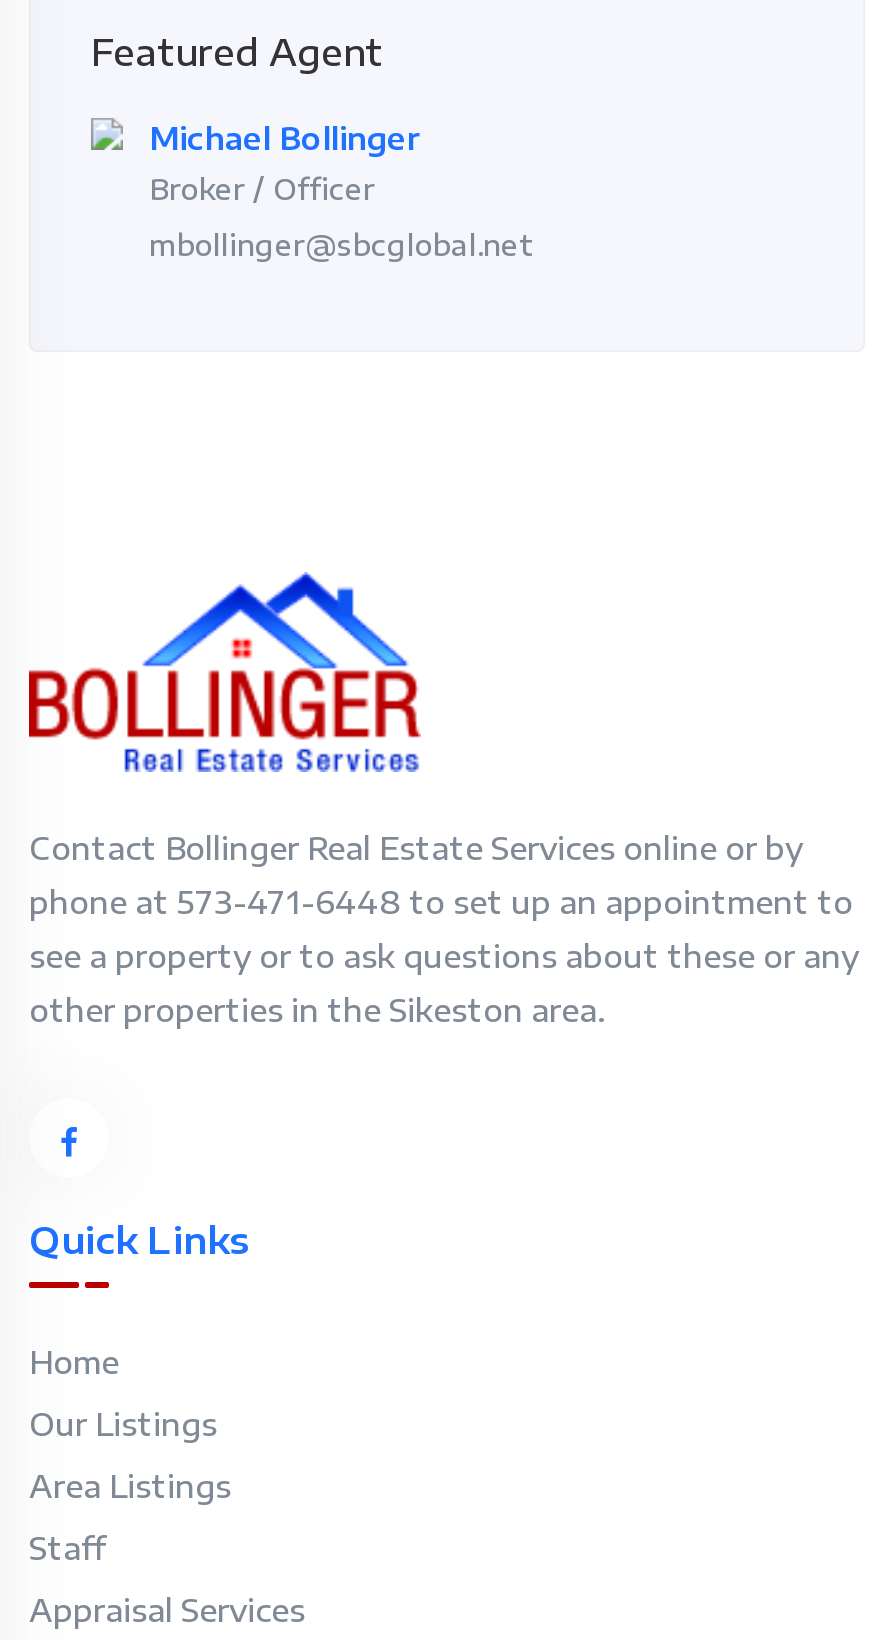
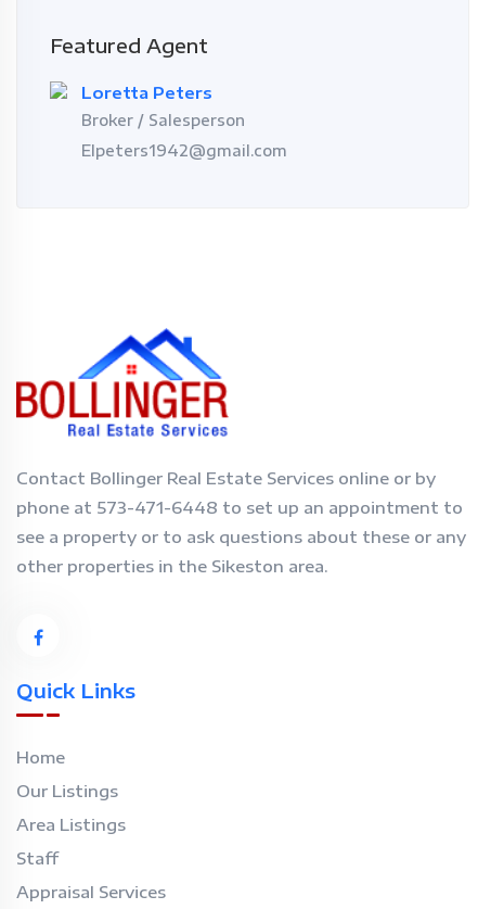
- Michael Bollinger
- Broker / Officer
+ Loretta Peters
+ Broker / Salesperson

- mbollinger@sbcglobal.net
+ Elpeters1942@gmail.com
